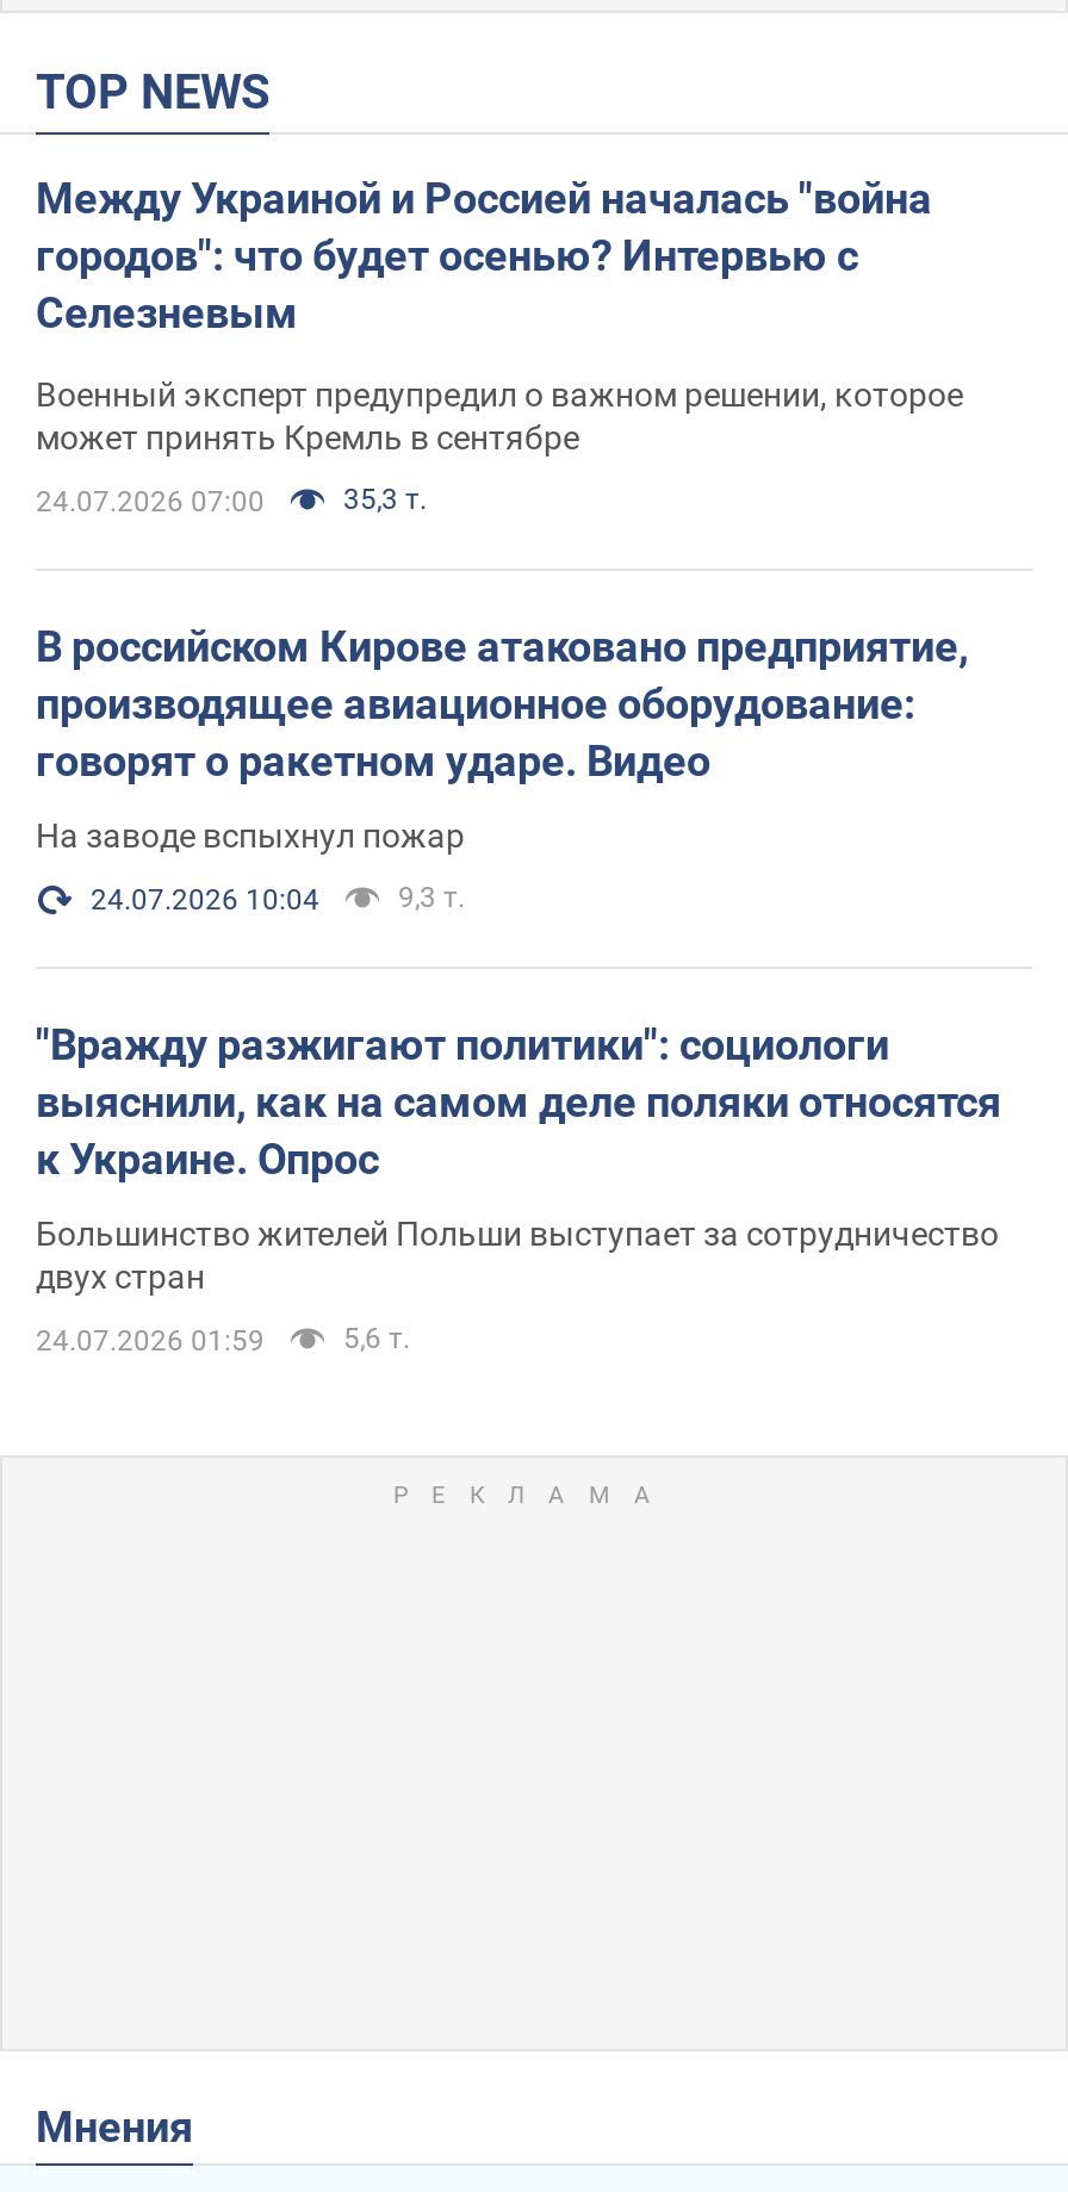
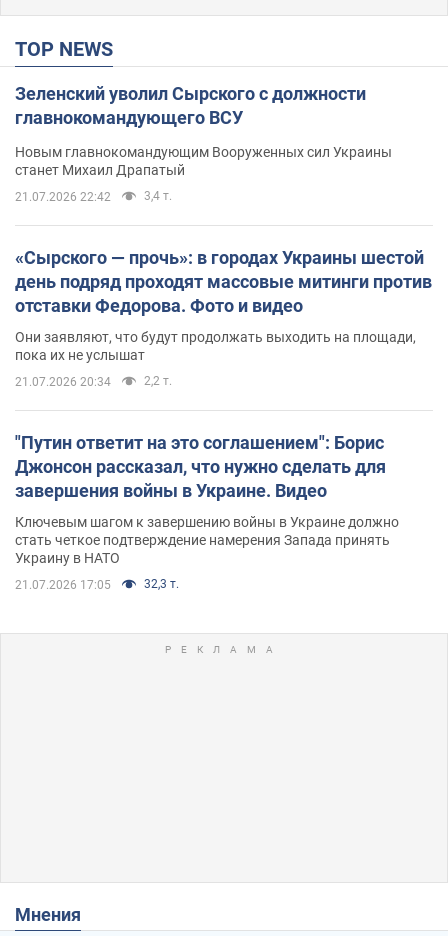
- Между Украиной и Россией началась "война
- городов": что будет осенью? Интервью с
- Селезневым
+ Зеленский уволил Сырского с должности
+ главнокомандующего ВСУ

- Военный эксперт предупредил о важном решении, которое
- может принять Кремль в сентябре
+ Новым главнокомандующим Вооруженных сил Украины
+ станет Михаил Драпатый

- 24.07.2026 07:00
- 35,3 т.
+ 21.07.2026 22:42
+ 3,4 т.

- В российском Кирове атаковано предприятие,
- производящее авиационное оборудование:
- говорят о ракетном ударе. Видео
+ «Сырского — прочь»: в городах Украины шестой
+ день подряд проходят массовые митинги против
+ отставки Федорова. Фото и видео

- На заводе вспыхнул пожар
+ Они заявляют, что будут продолжать выходить на площади,
+ пока их не услышат

- 24.07.2026 10:04
- 9,3 т.
+ 21.07.2026 20:34
+ 2,2 т.

- "Вражду разжигают политики": социологи
- выяснили, как на самом деле поляки относятся
- к Украине. Опрос
+ "Путин ответит на это соглашением": Борис
+ Джонсон рассказал, что нужно сделать для
+ завершения войны в Украине. Видео

- Большинство жителей Польши выступает за сотрудничество
- двух стран
+ Ключевым шагом к завершению войны в Украине должно
+ стать четкое подтверждение намерения Запада принять
+ Украину в НАТО

- 24.07.2026 01:59
- 5,6 т.
+ 21.07.2026 17:05
+ 32,3 т.
